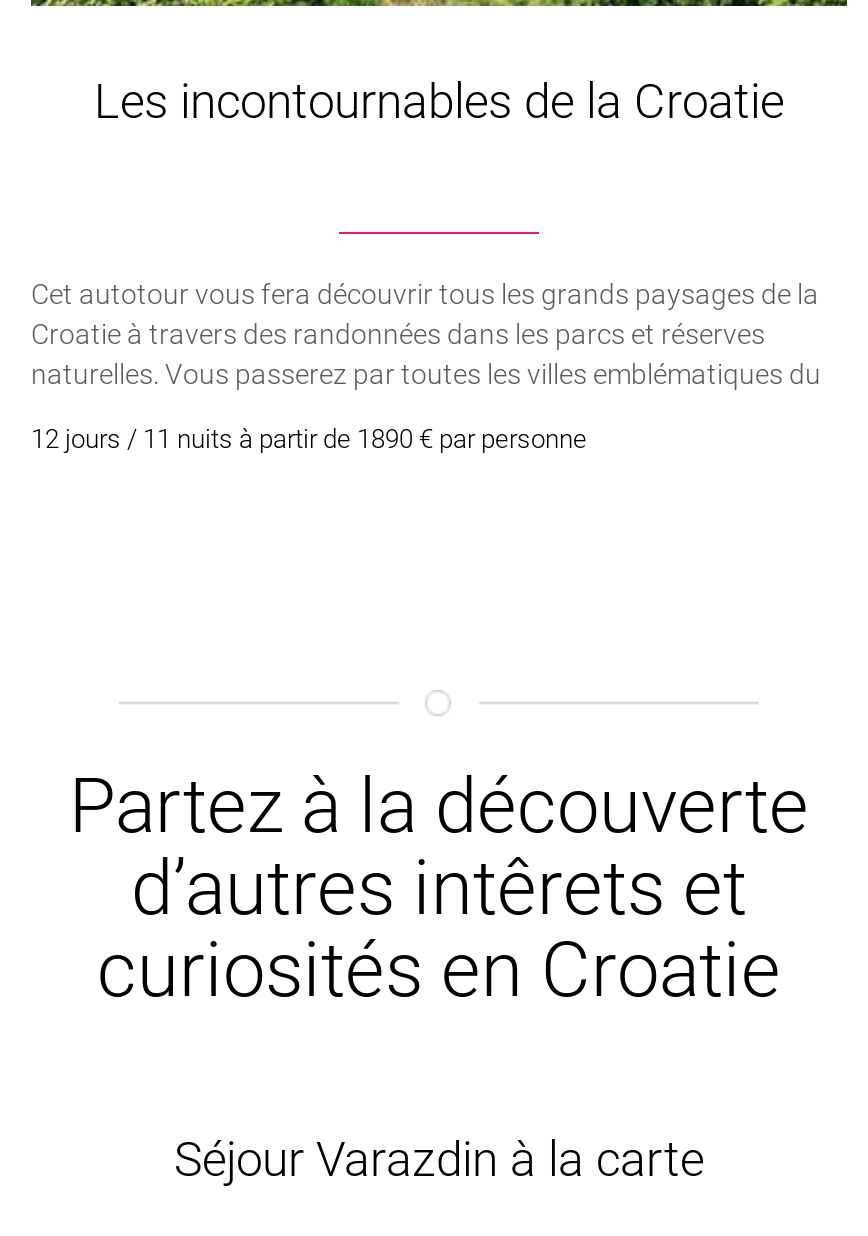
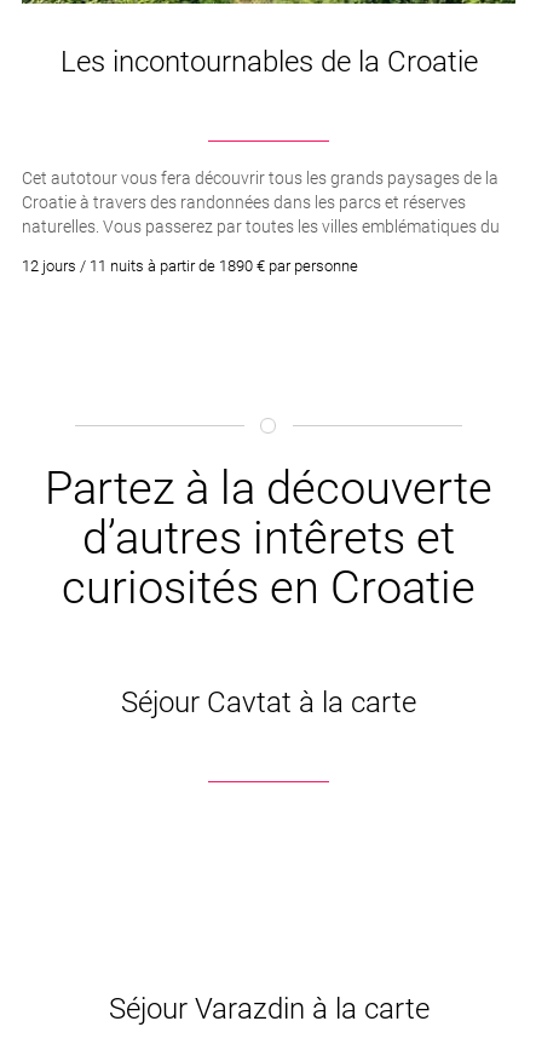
+ Séjour Cavtat à la carte
